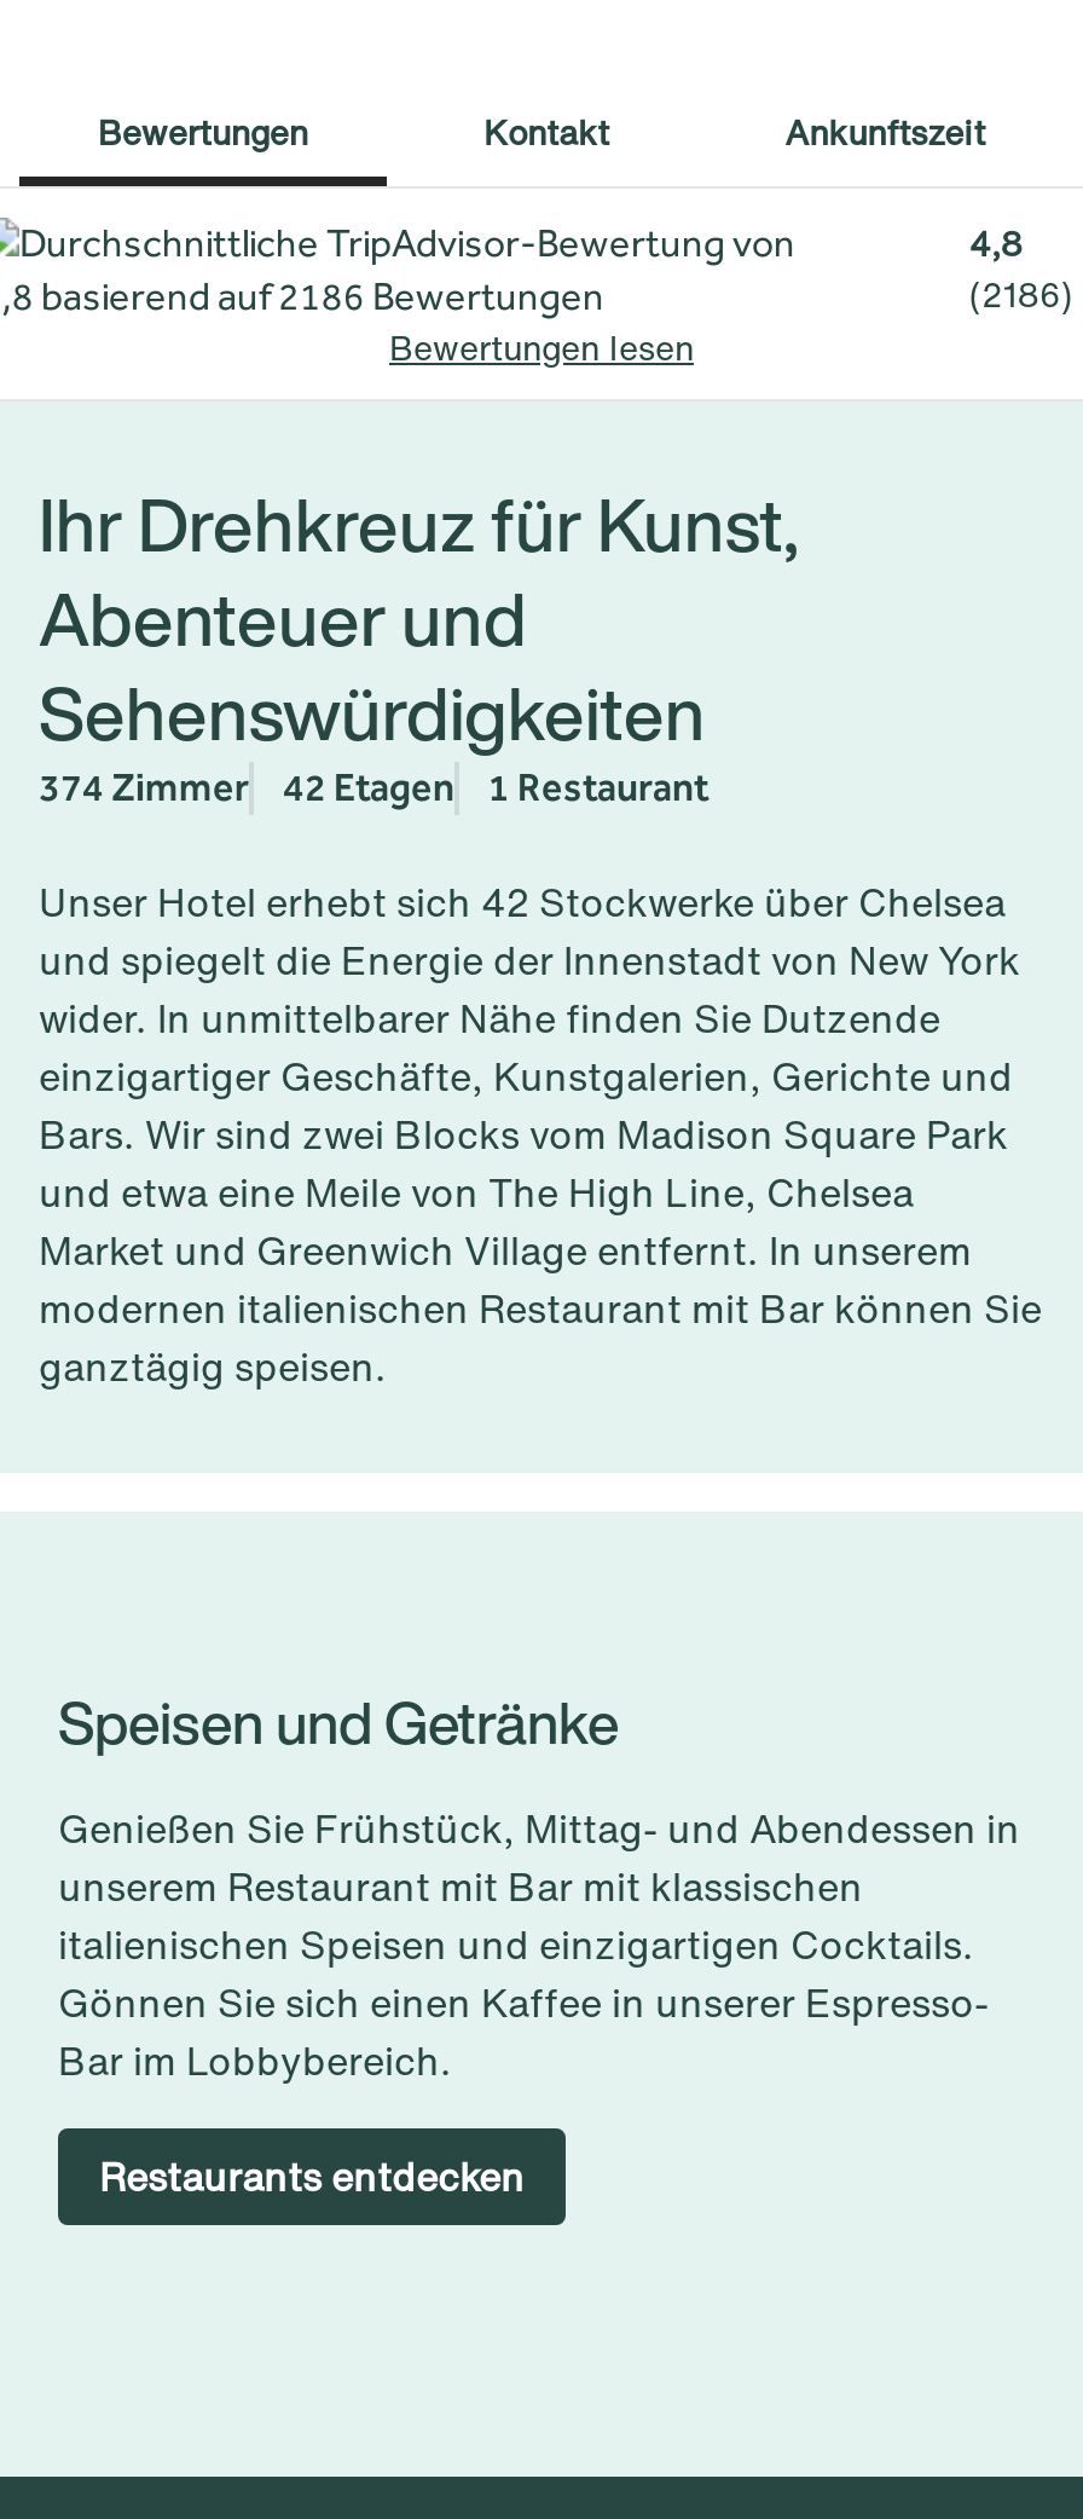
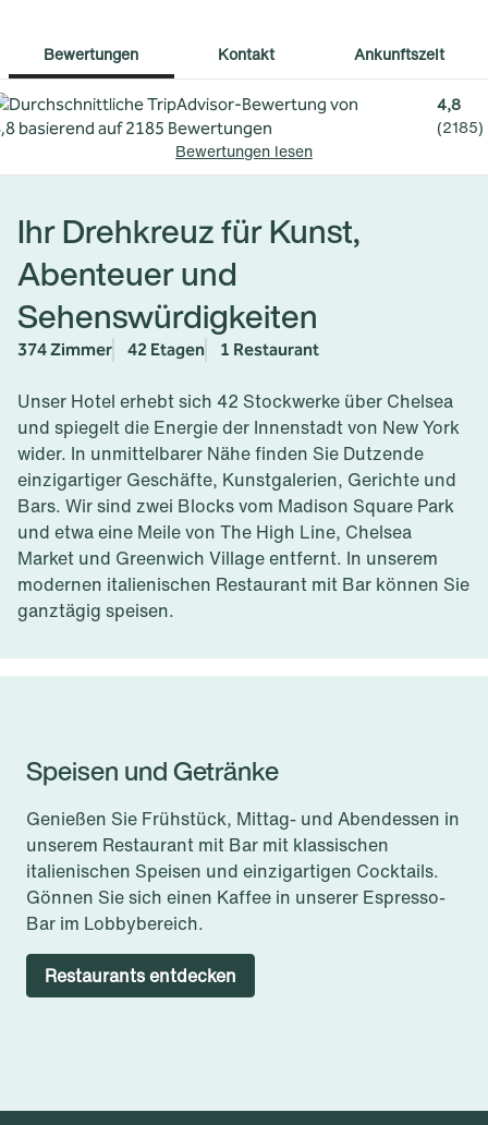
- (2186)
+ (2185)
